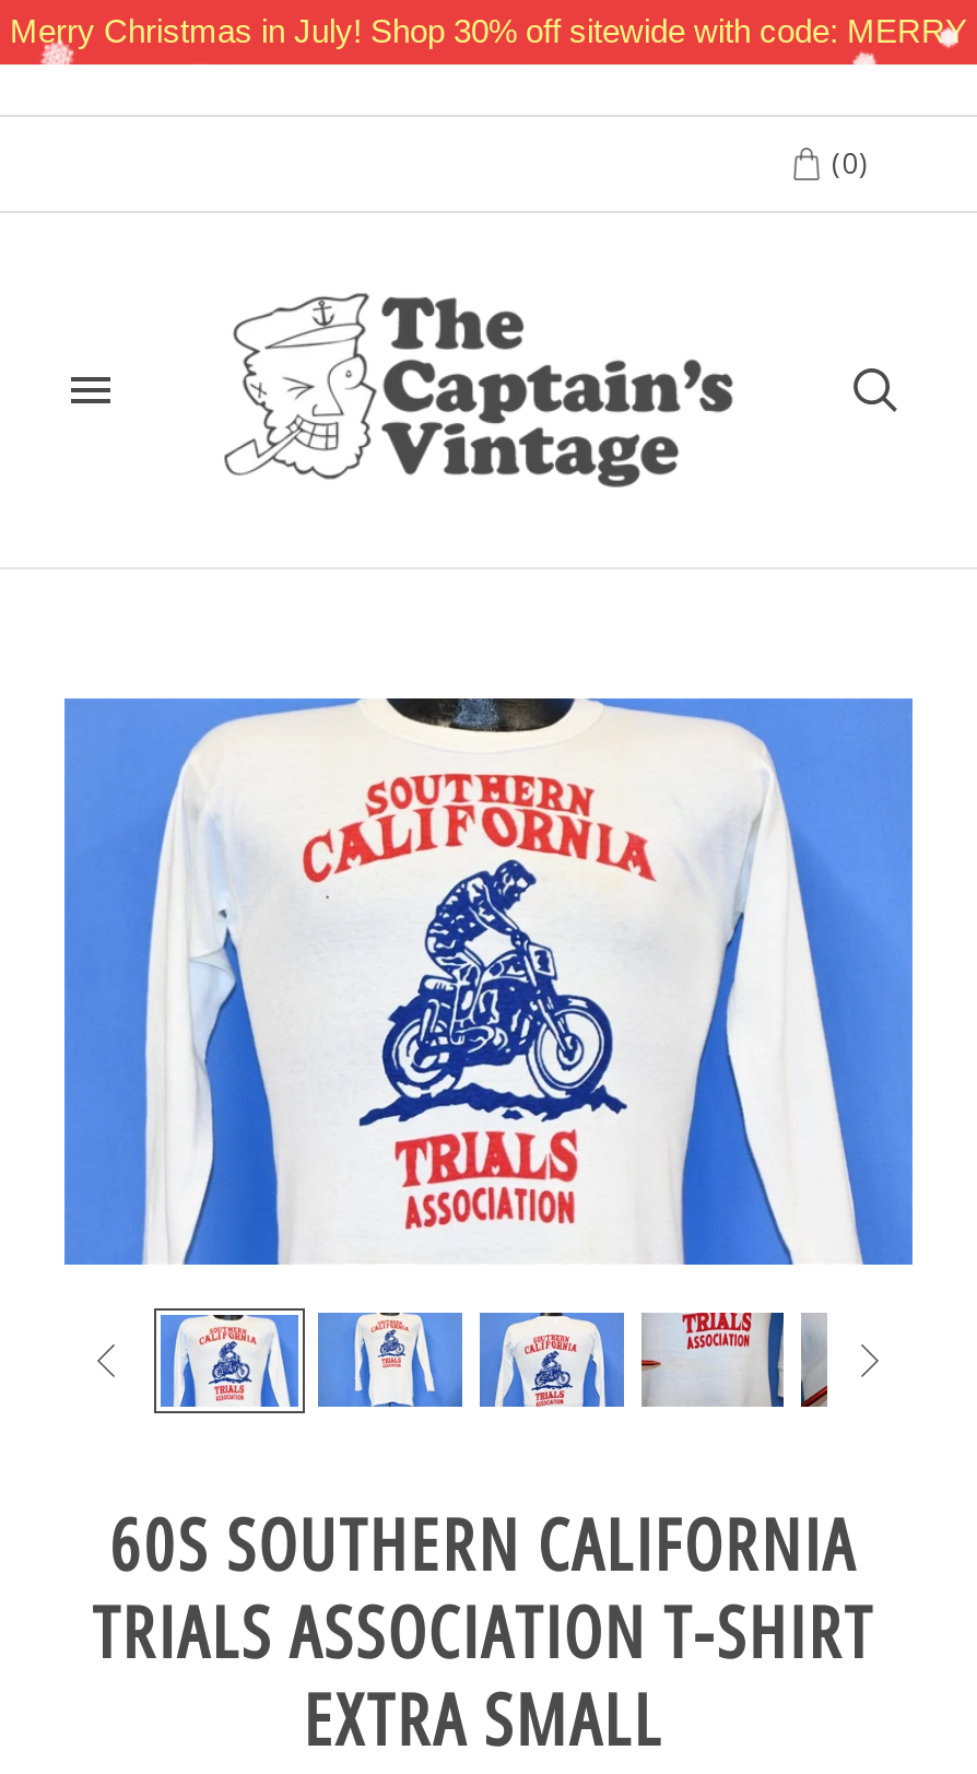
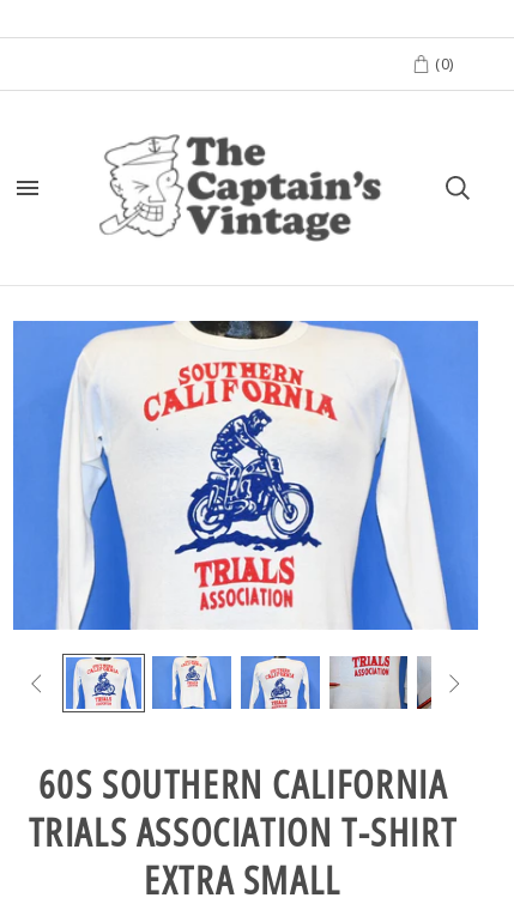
- Merry Christmas in July! Shop 30% off sitewide with code: MERRY
